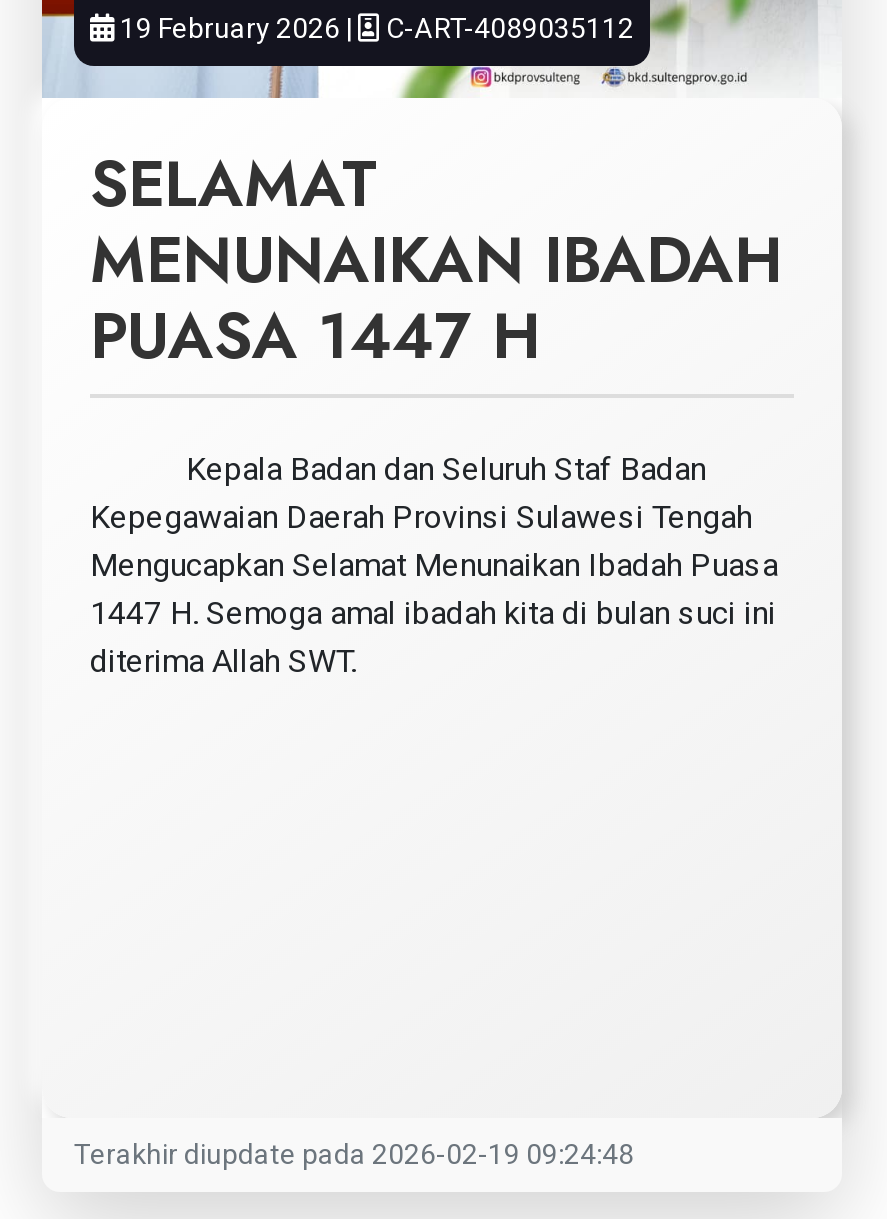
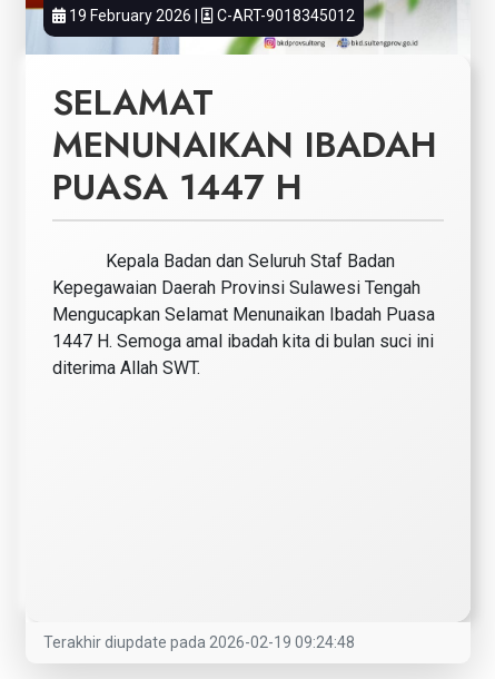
- C-ART-4089035112
+ C-ART-9018345012
